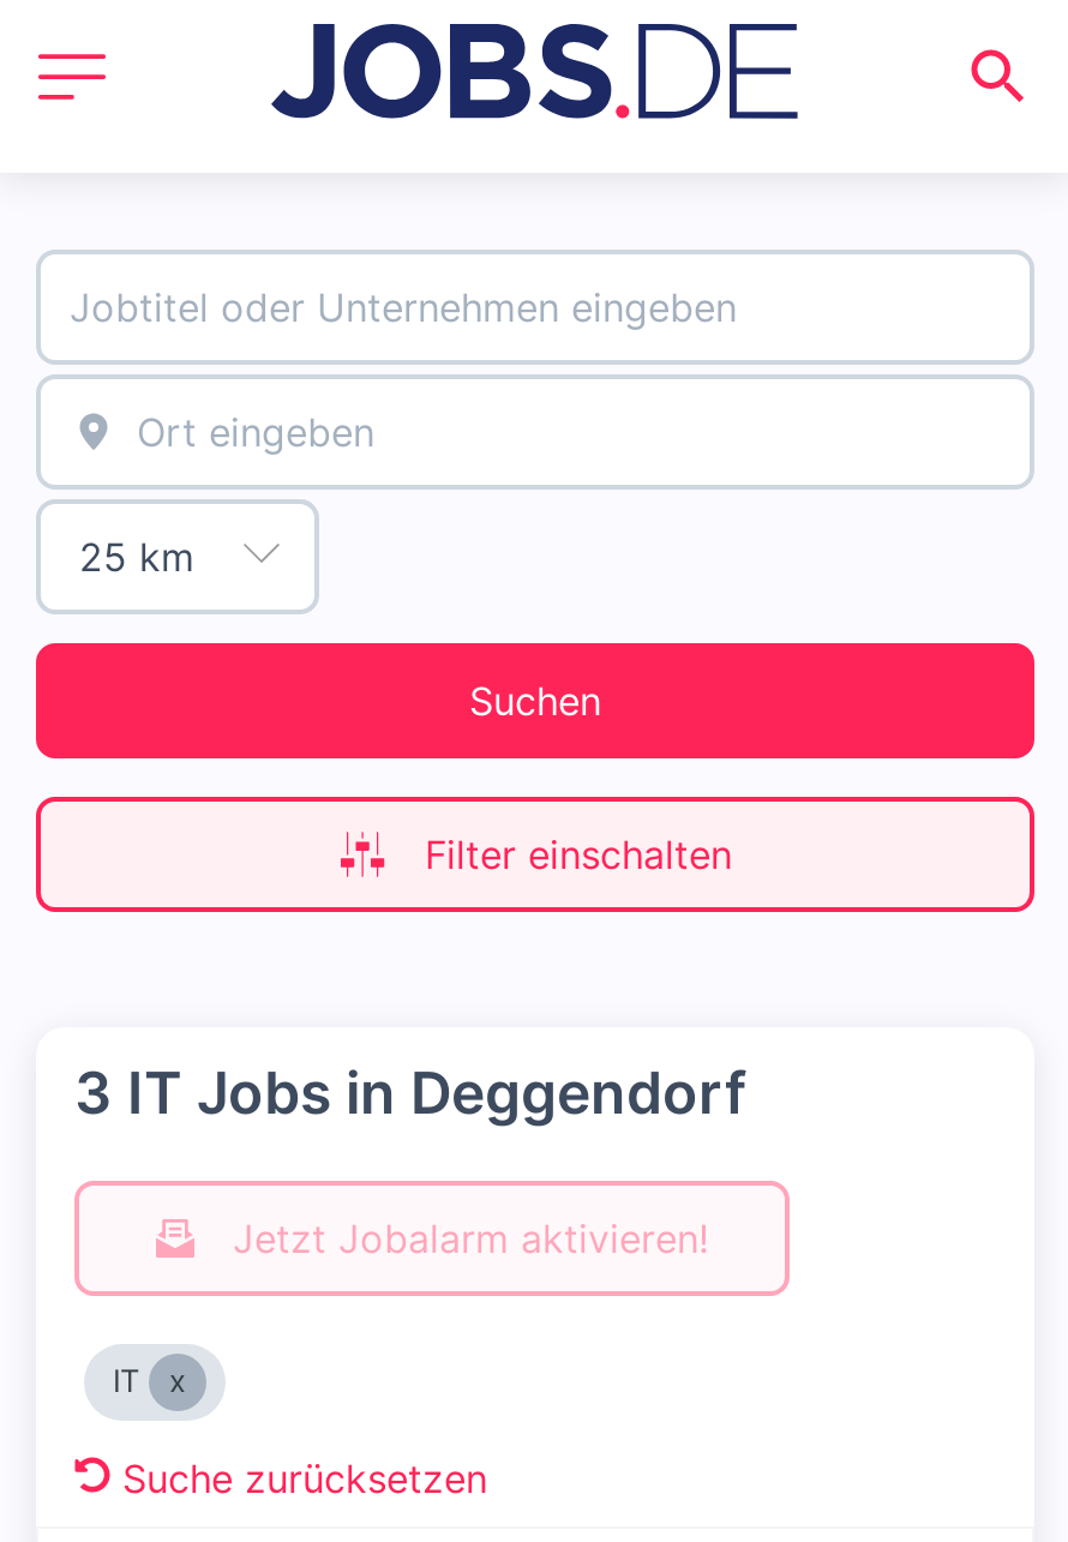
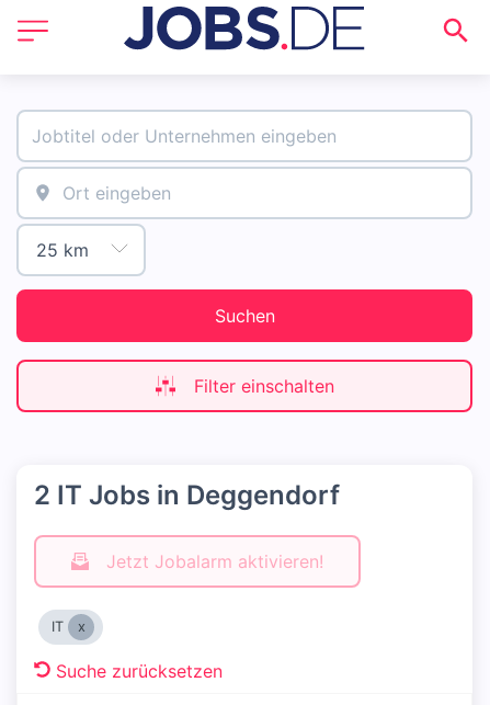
- 3 IT Jobs in Deggendorf
+ 2 IT Jobs in Deggendorf
